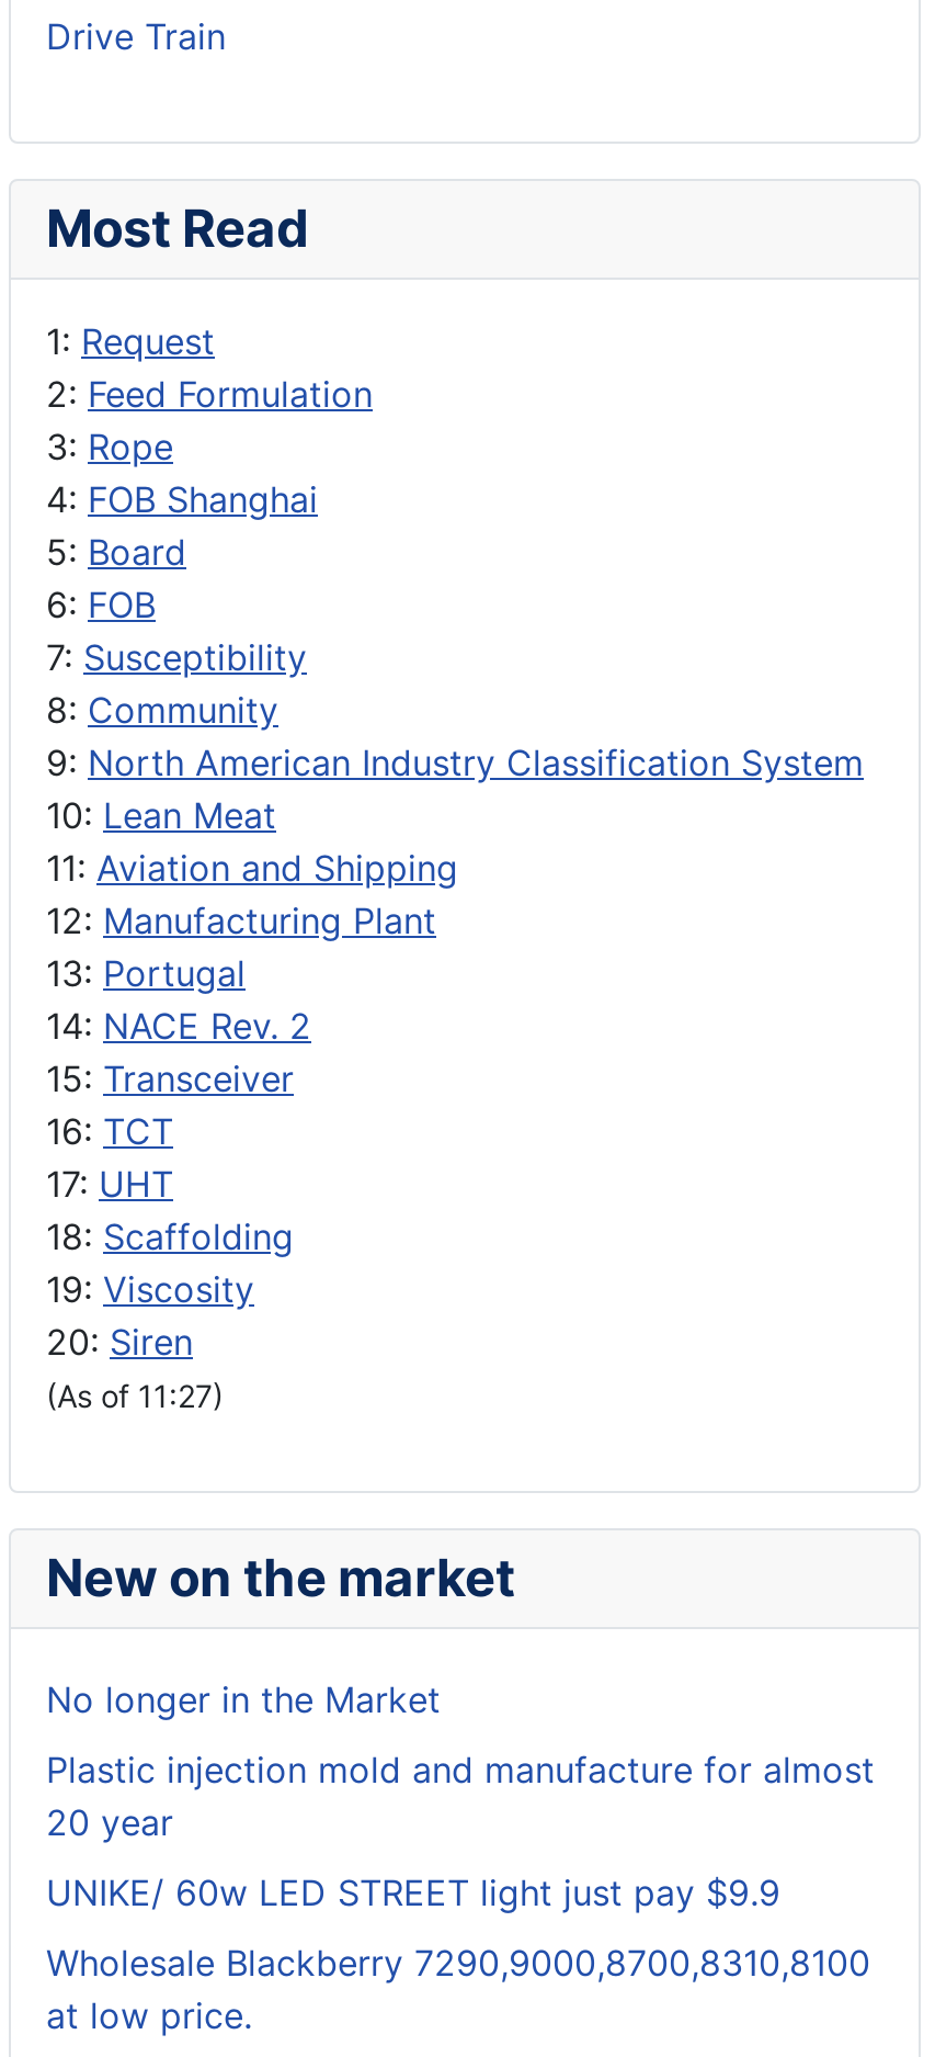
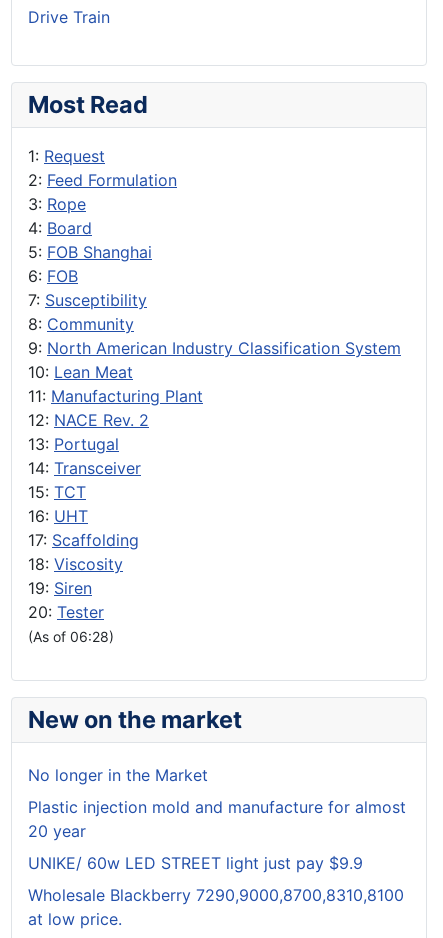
- 4: FOB Shanghai
- 5: Board
+ 4: Board
+ 5: FOB Shanghai

- 11: Aviation and Shipping
- 12: Manufacturing Plant
+ 11: Manufacturing Plant
+ 12: NACE Rev. 2

- 14: NACE Rev. 2
- 15: Transceiver
- 16: TCT
- 17: UHT
- 18: Scaffolding
- 19: Viscosity
- 20: Siren
- (As of 11:27)
+ 14: Transceiver
+ 15: TCT
+ 16: UHT
+ 17: Scaffolding
+ 18: Viscosity
+ 19: Siren
+ 20: Tester
+ (As of 06:28)
